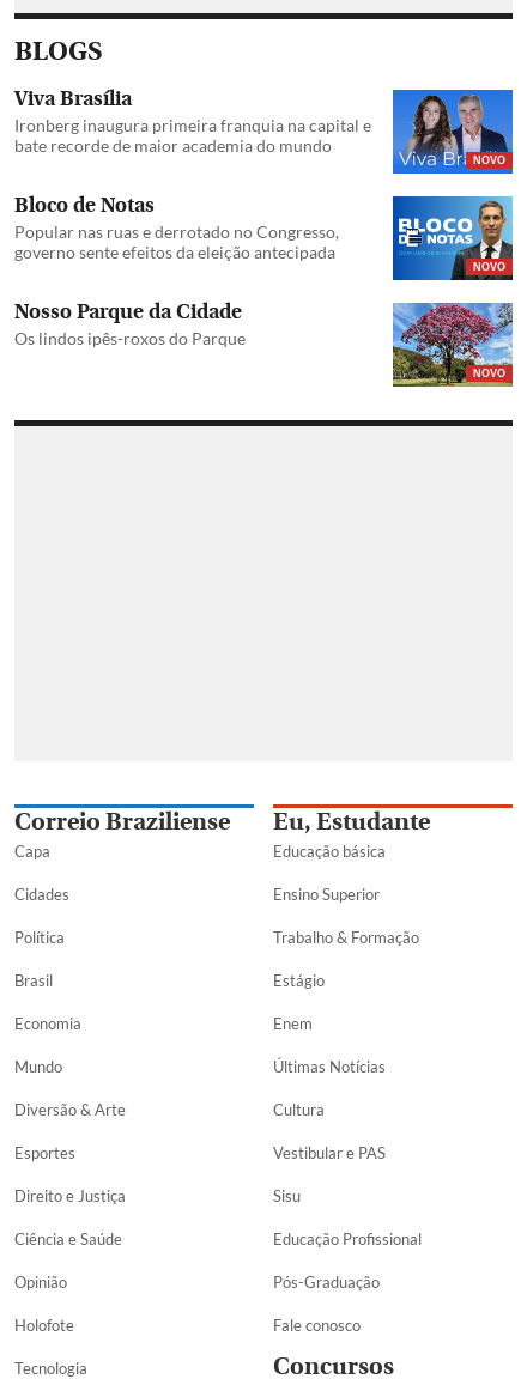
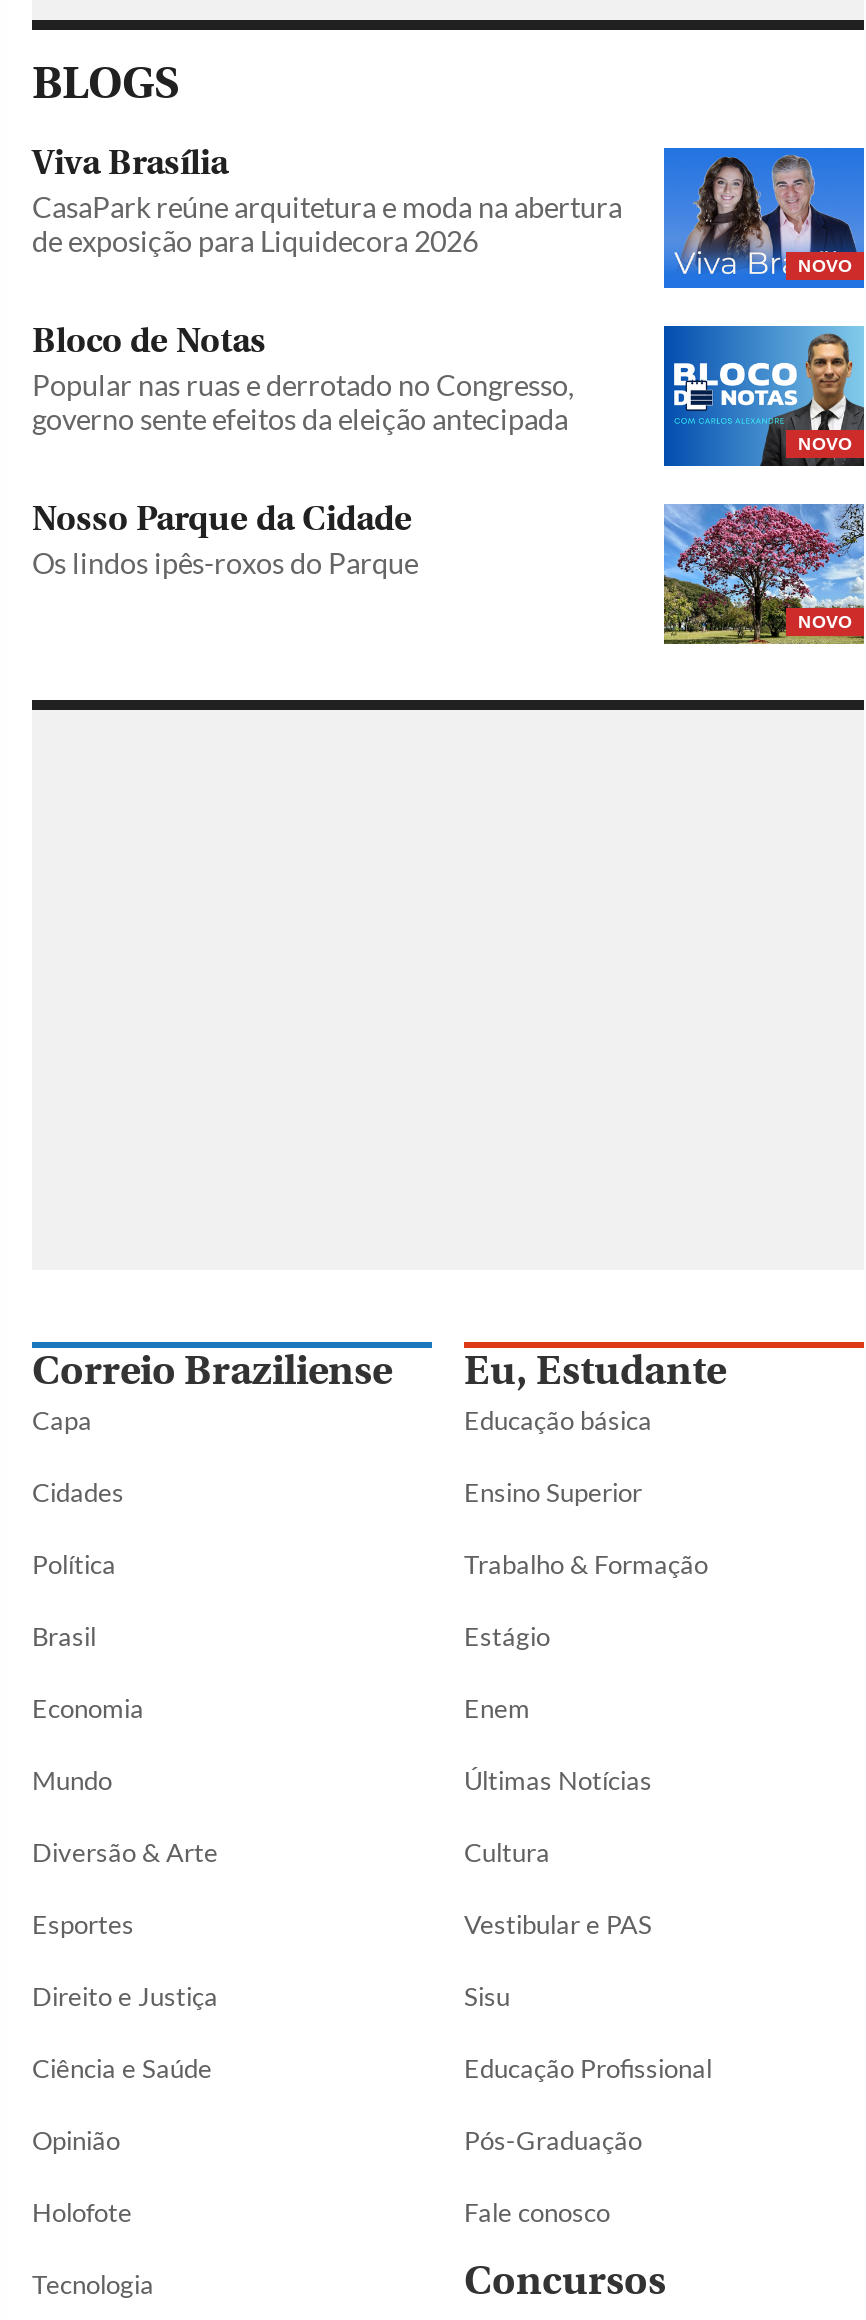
- Ironberg inaugura primeira franquia na capital e
- bate recorde de maior academia do mundo
+ CasaPark reúne arquitetura e moda na abertura
+ de exposição para Liquidecora 2026
